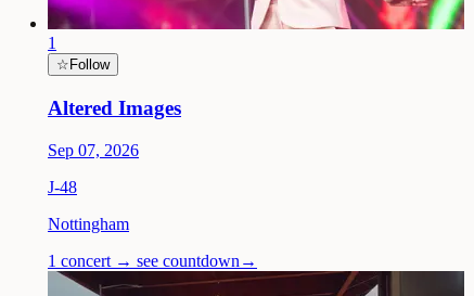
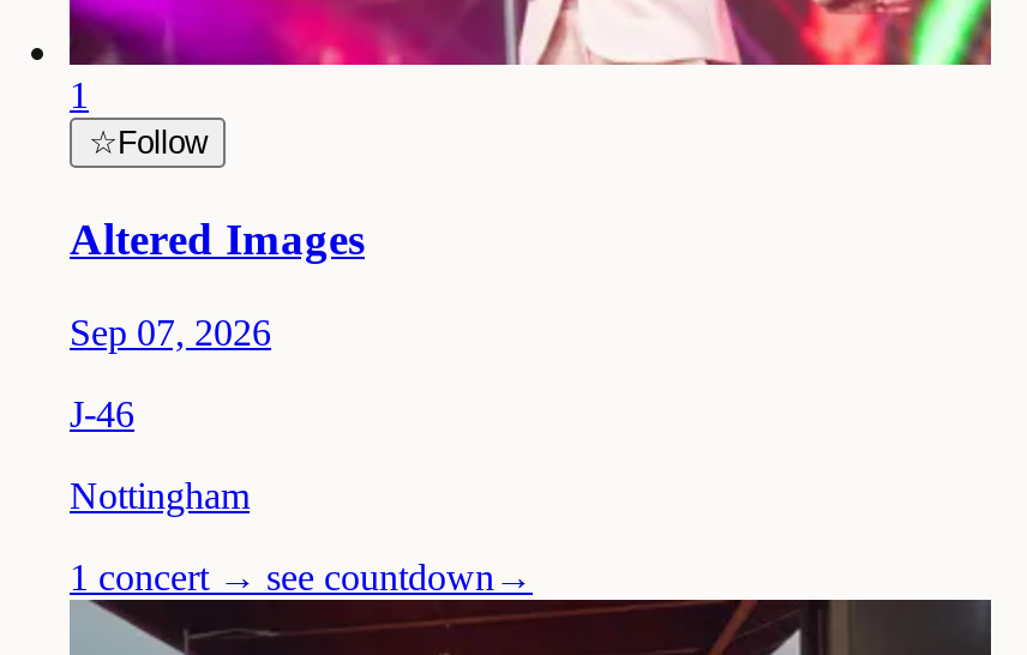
- J-48
+ J-46
